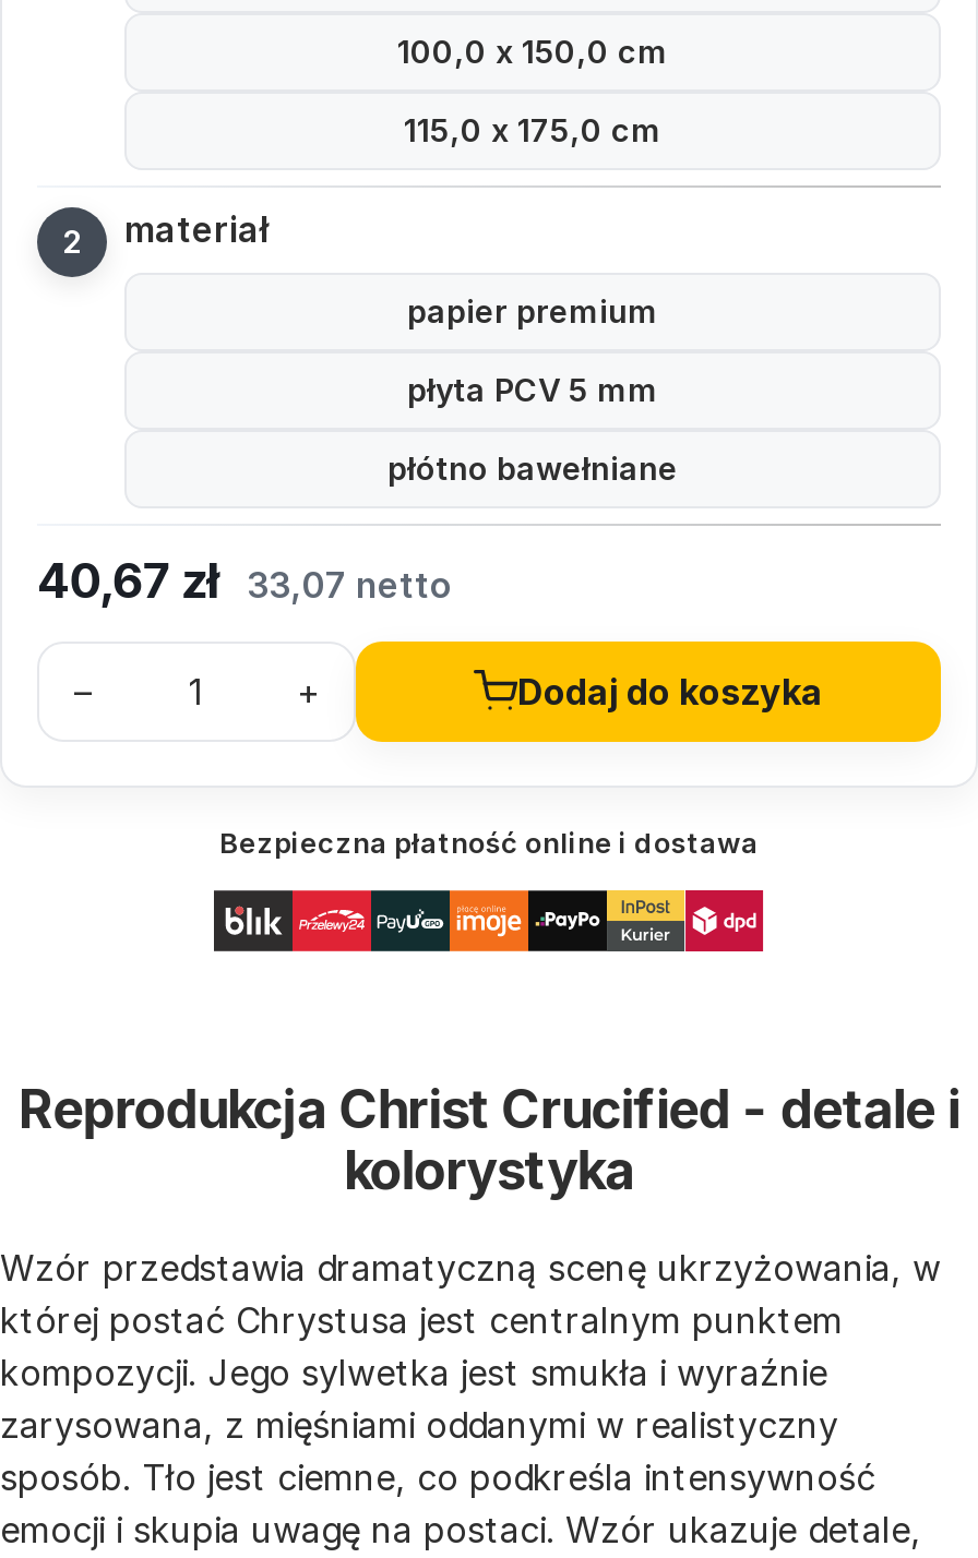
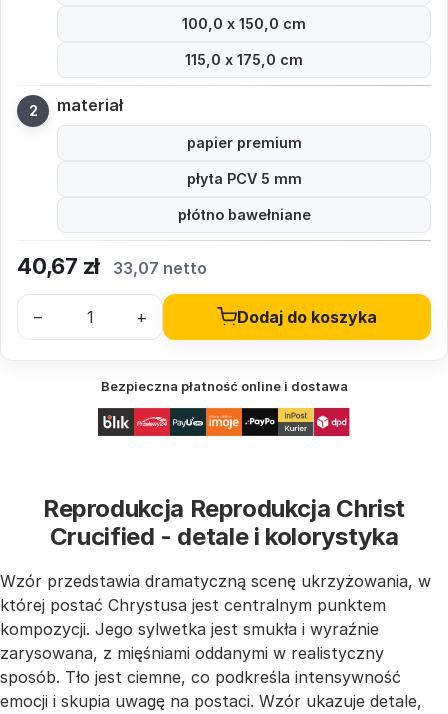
- Reprodukcja Christ Crucified - detale i
- kolorystyka
+ Reprodukcja Reprodukcja Christ
+ Crucified - detale i kolorystyka
